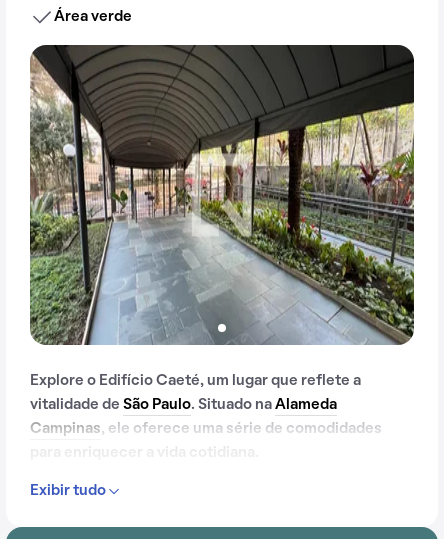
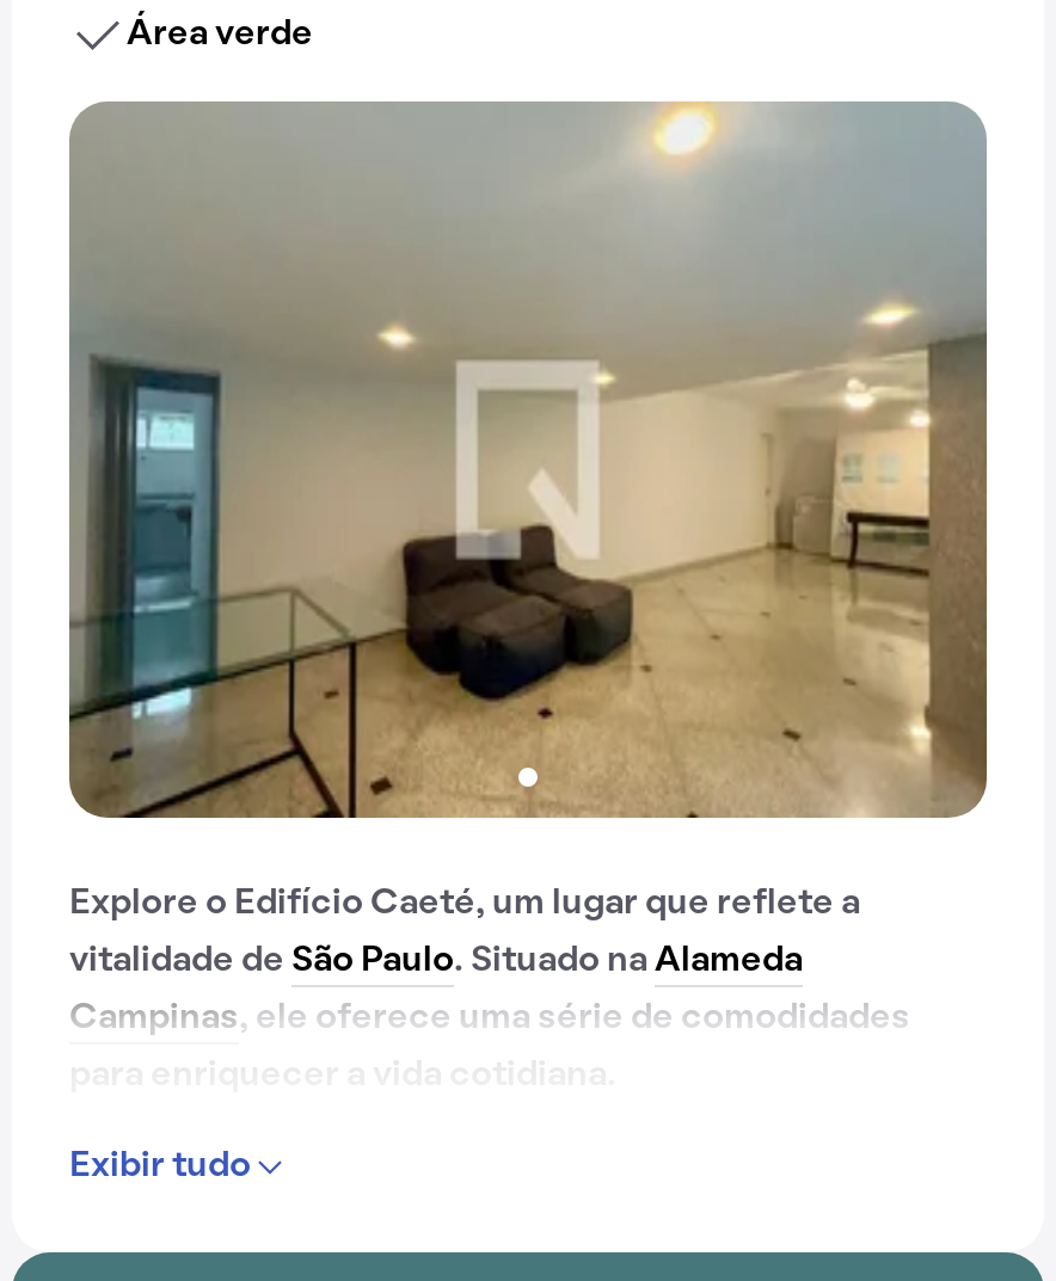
- [image]
+ [image]
